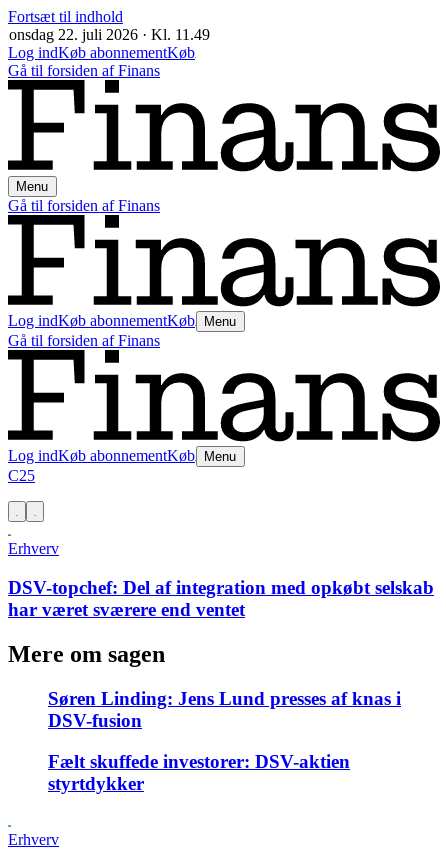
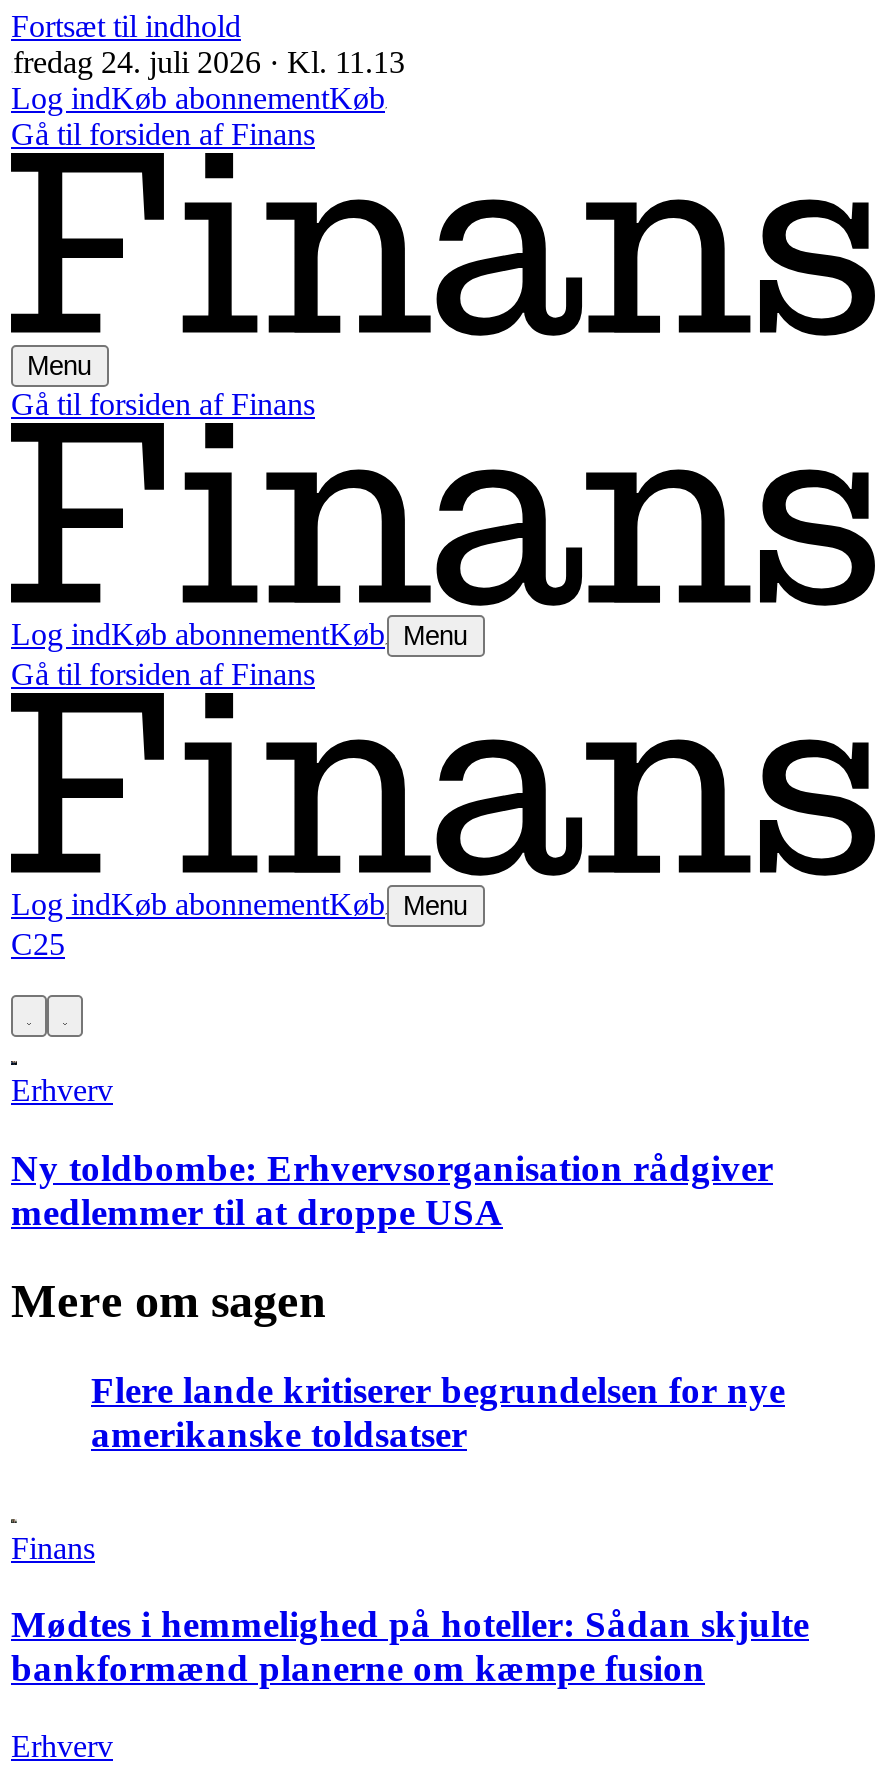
- onsdag 22. juli 2026 · Kl. 11.49
+ fredag 24. juli 2026 · Kl. 11.13

- DSV-topchef: Del af integration med opkøbt selskab
- har været sværere end ventet
+ Ny toldbombe: Erhvervsorganisation rådgiver
+ medlemmer til at droppe USA

- Søren Linding: Jens Lund presses af knas i
- DSV-fusion
- Fælt skuffede investorer: DSV-aktien
- styrtdykker
+ Flere lande kritiserer begrundelsen for nye
+ amerikanske toldsatser
+ Finans
+ Mødtes i hemmelighed på hoteller: Sådan skjulte
+ bankformænd planerne om kæmpe fusion
